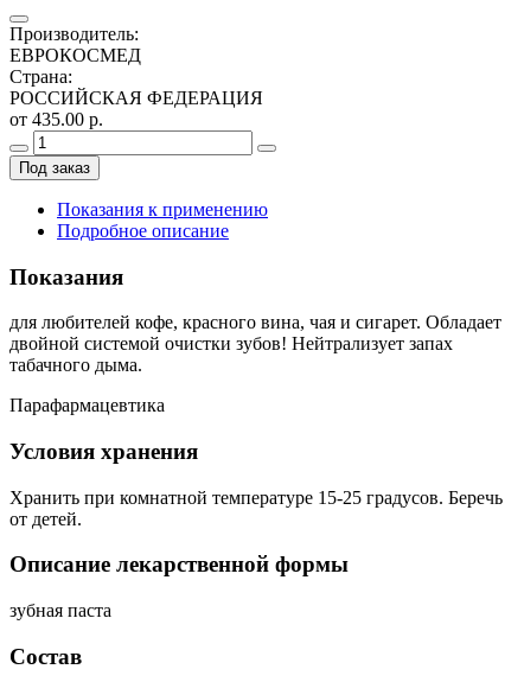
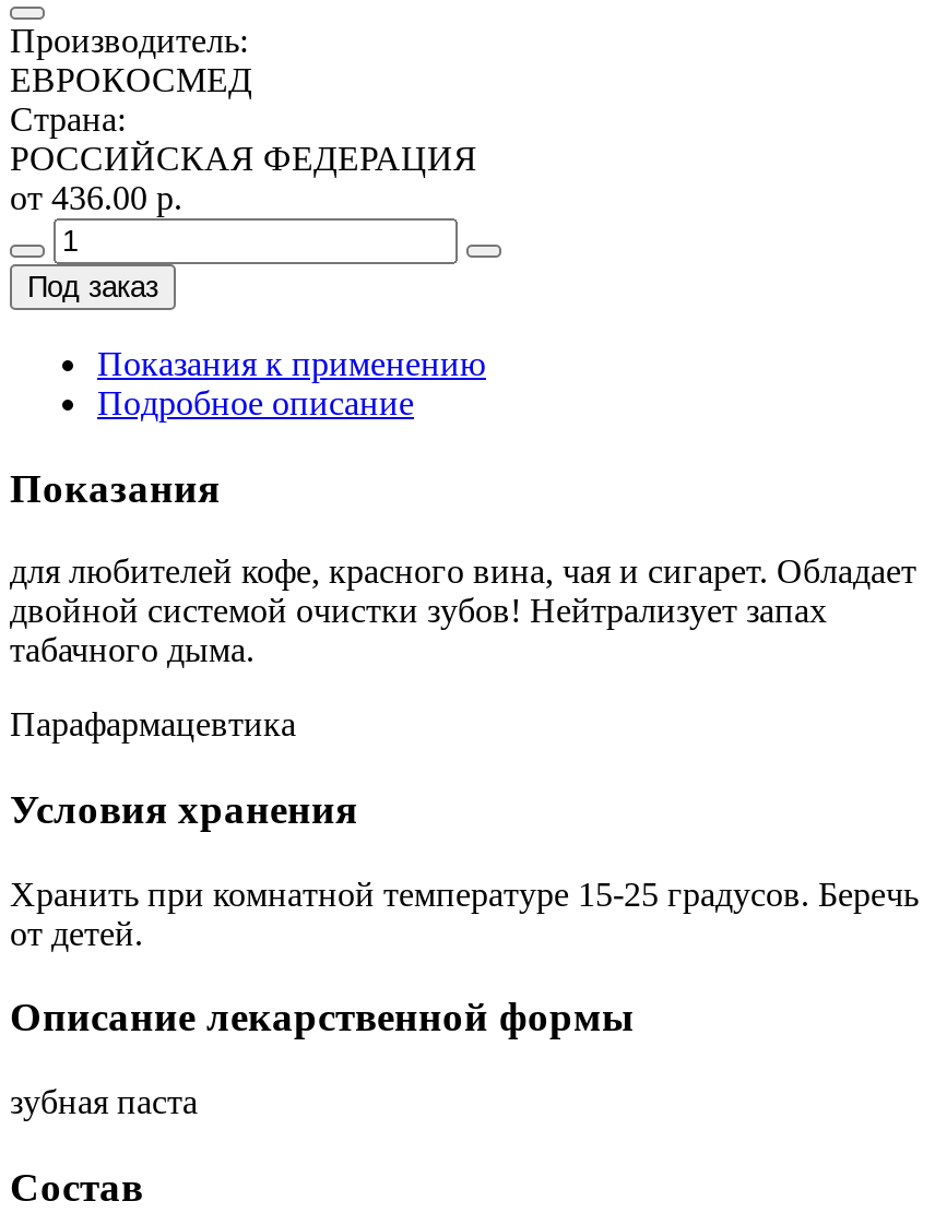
- от 435.00 р.
+ от 436.00 р.
